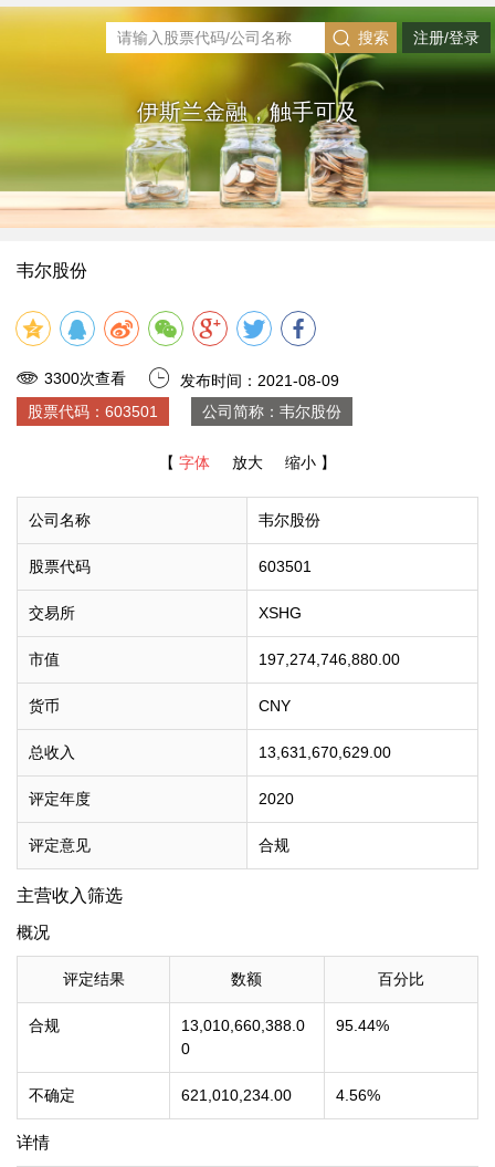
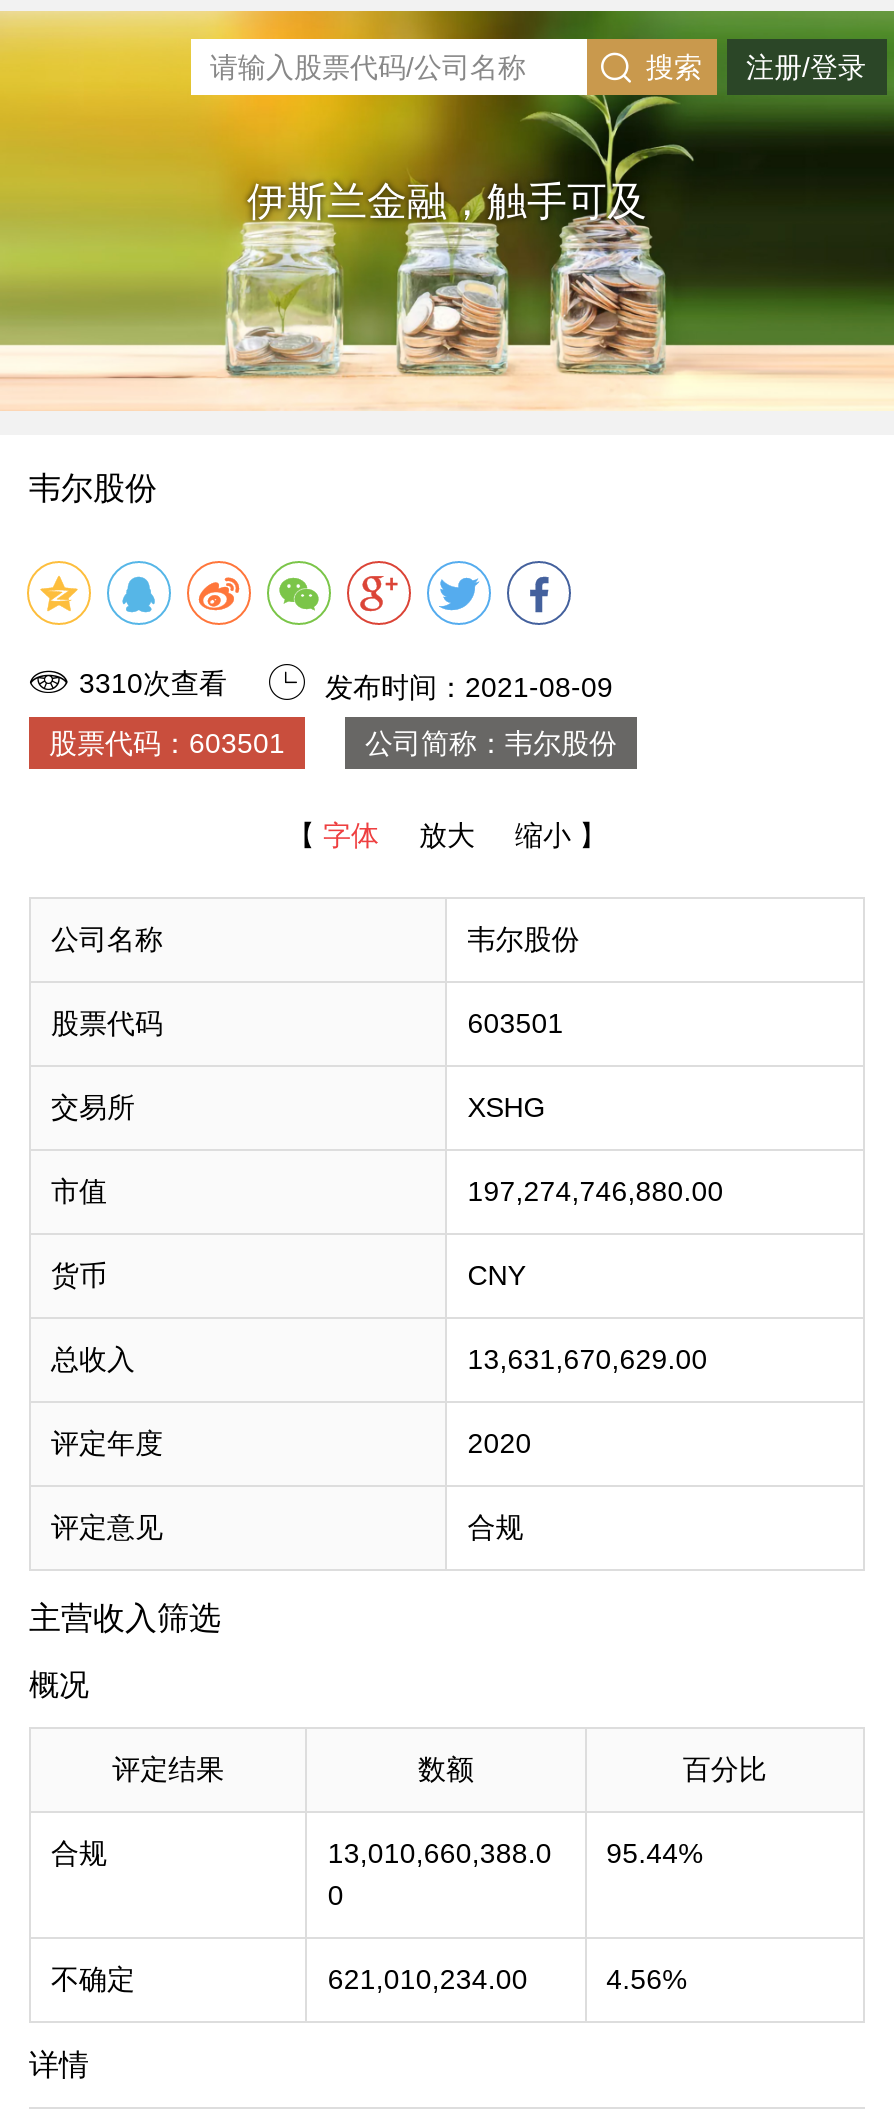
- 3300次查看
+ 3310次查看
